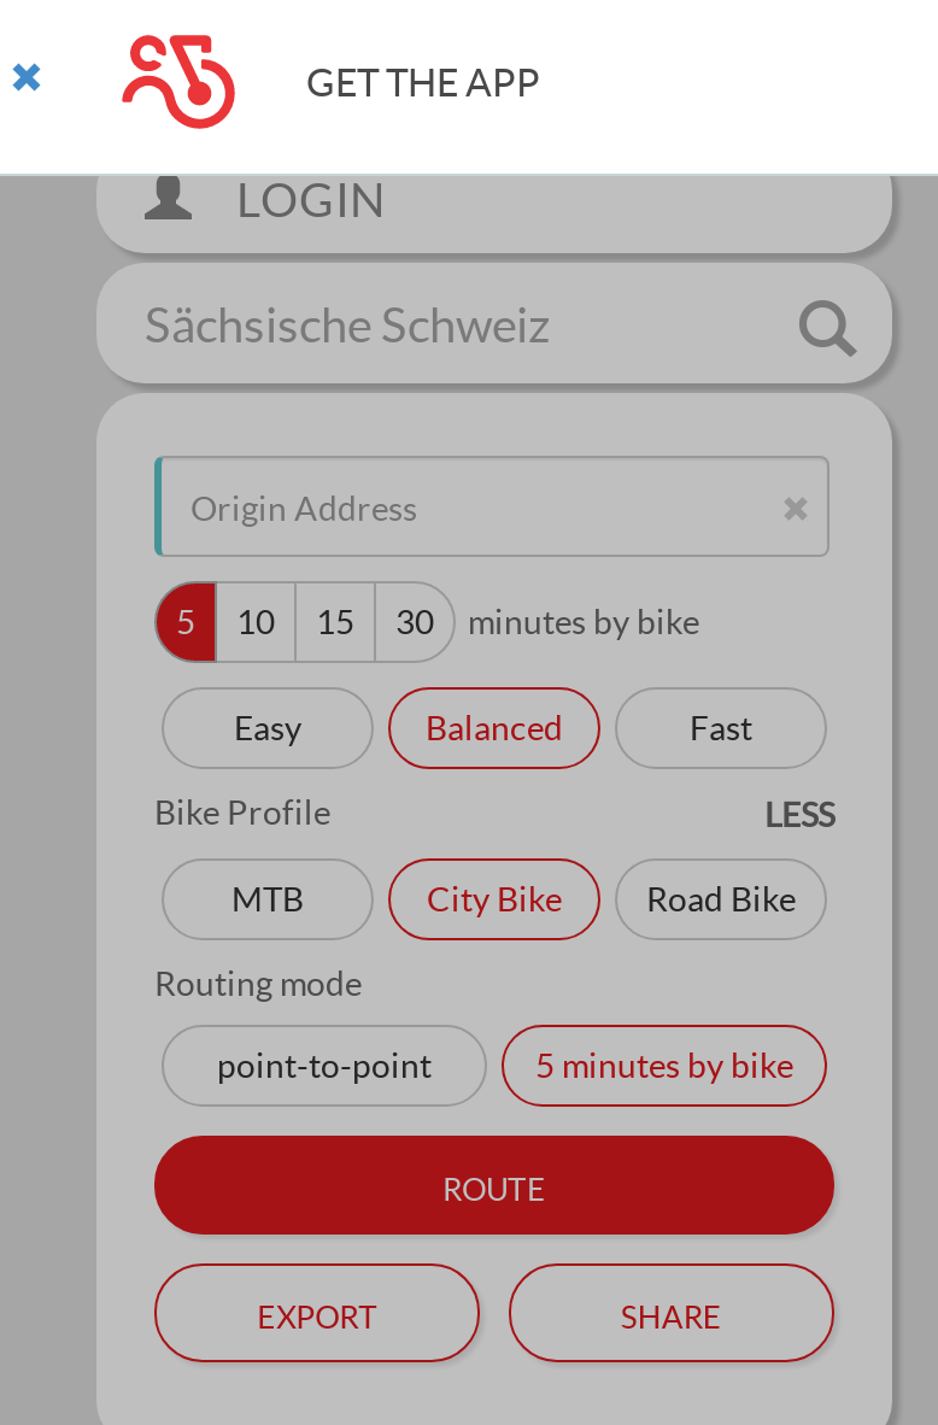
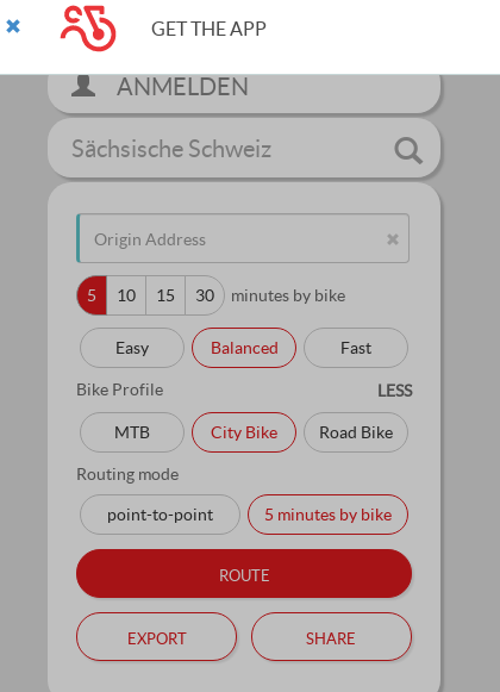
- LOGIN
+ ANMELDEN
